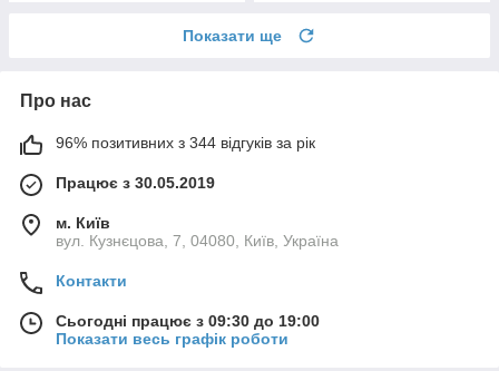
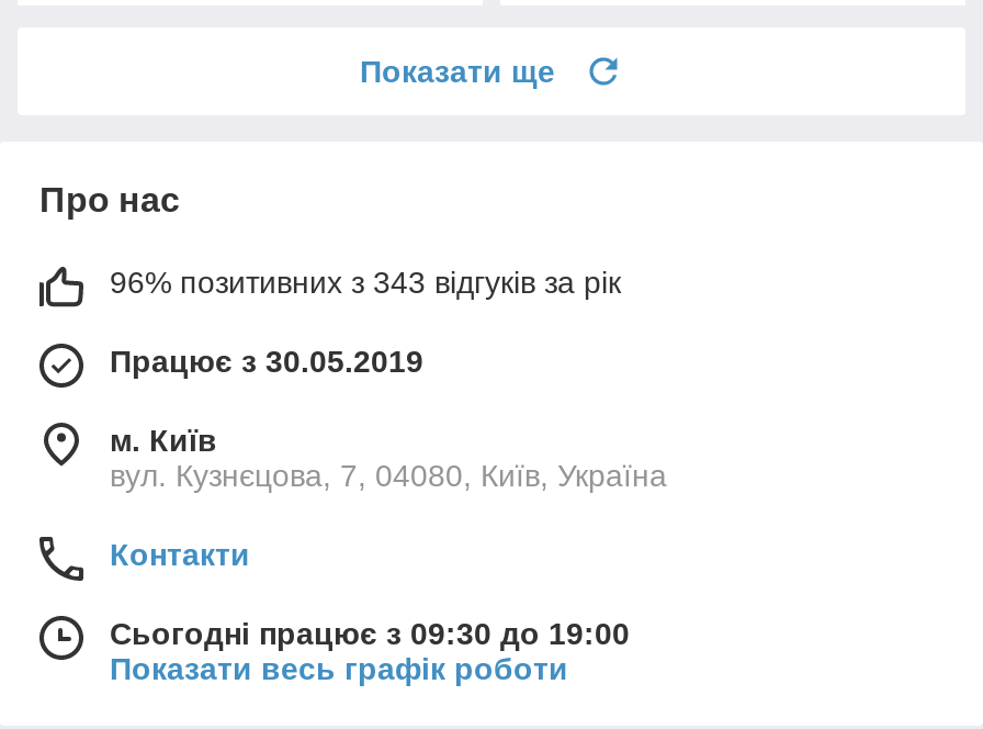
- 96% позитивних з 344 відгуків за рік
+ 96% позитивних з 343 відгуків за рік
